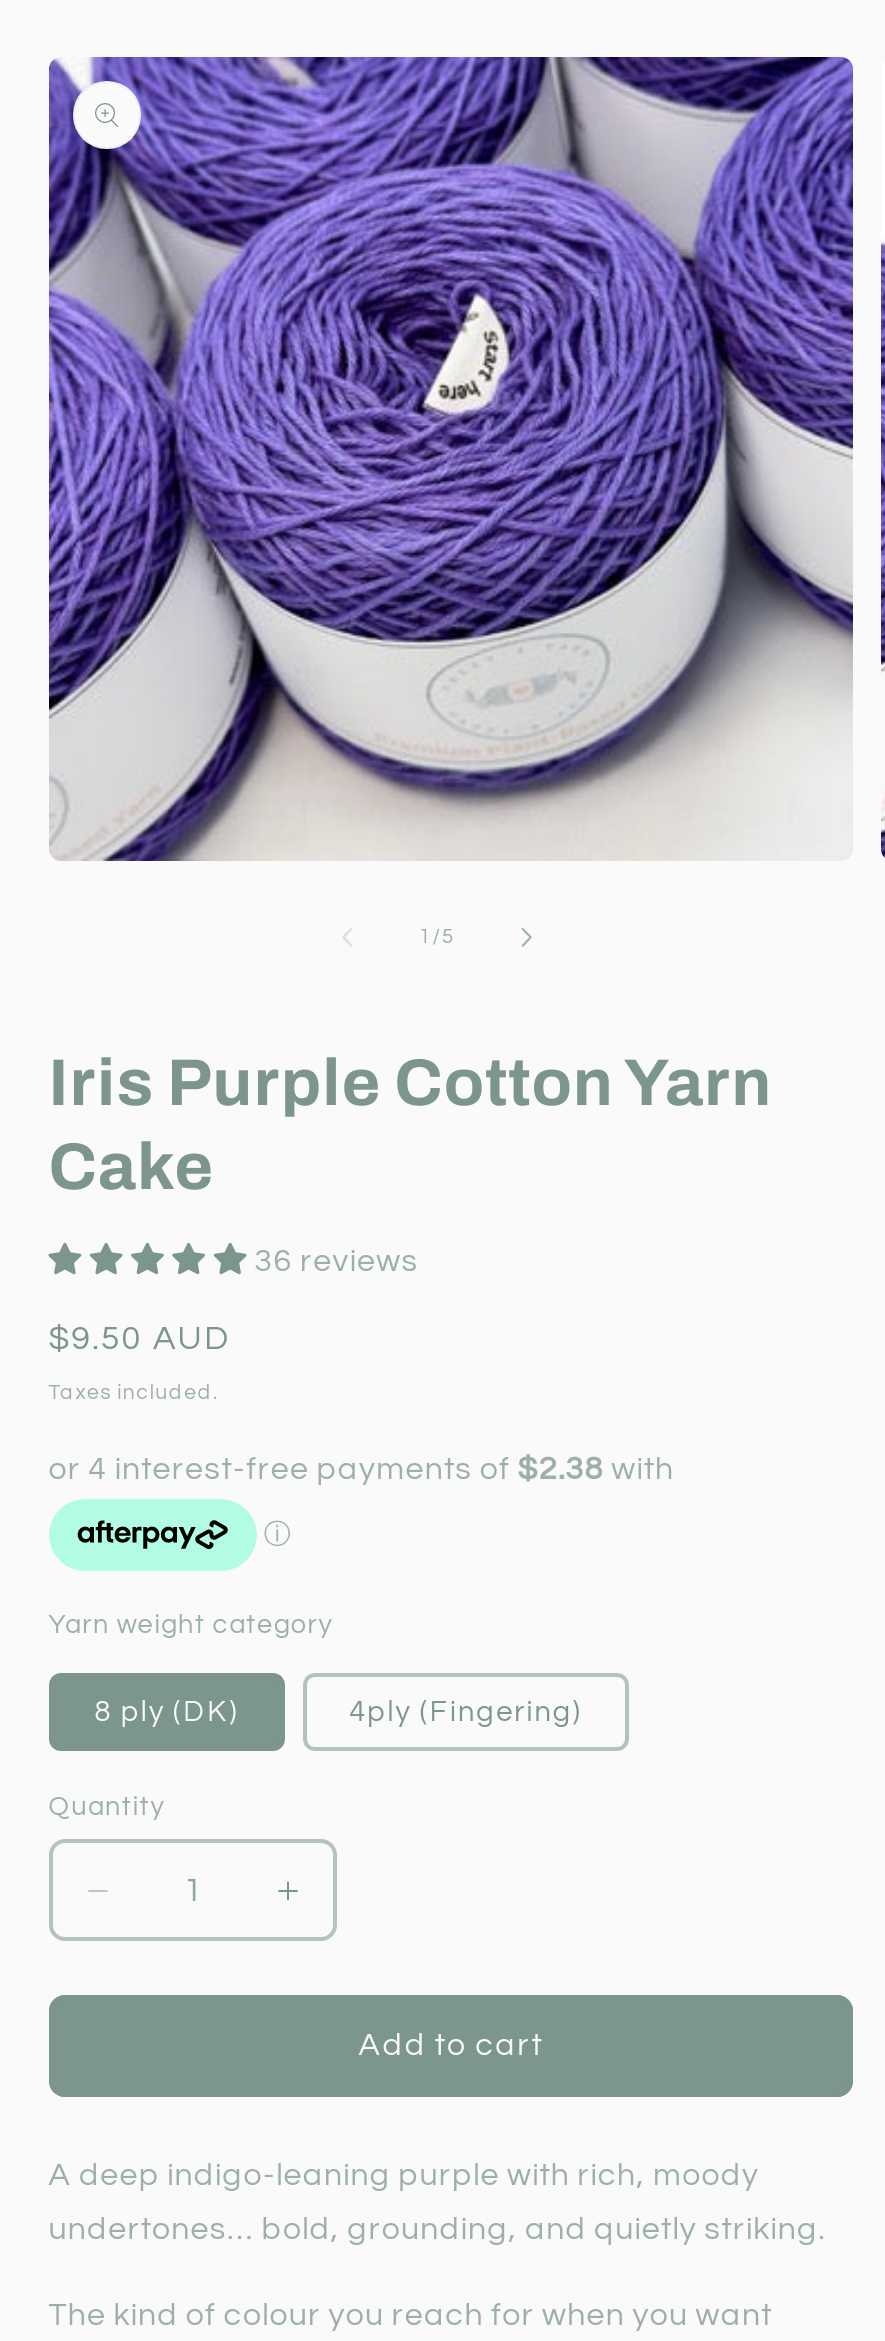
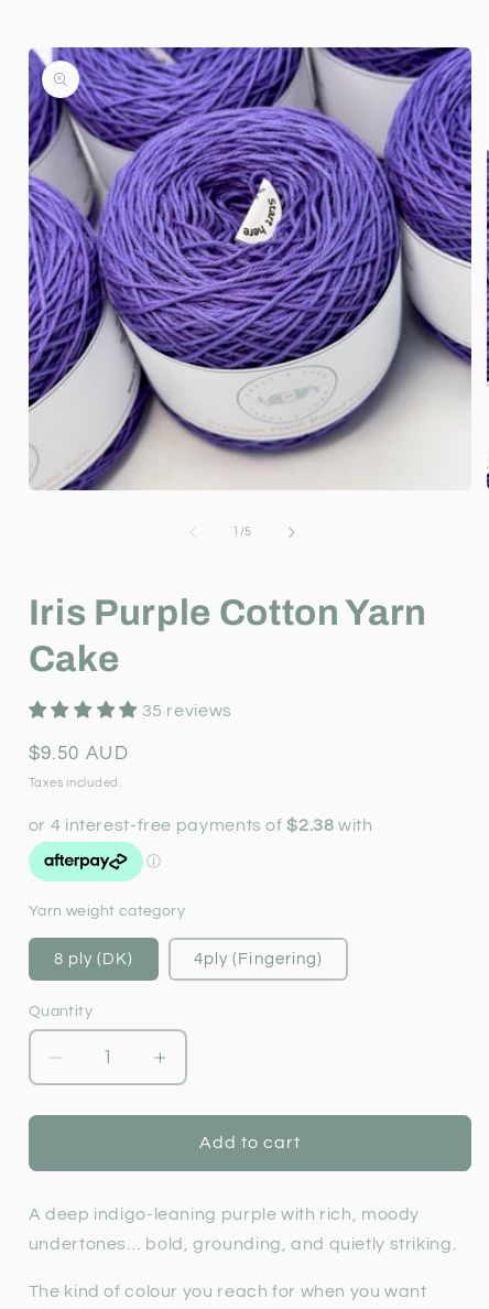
- 36 reviews
+ 35 reviews
